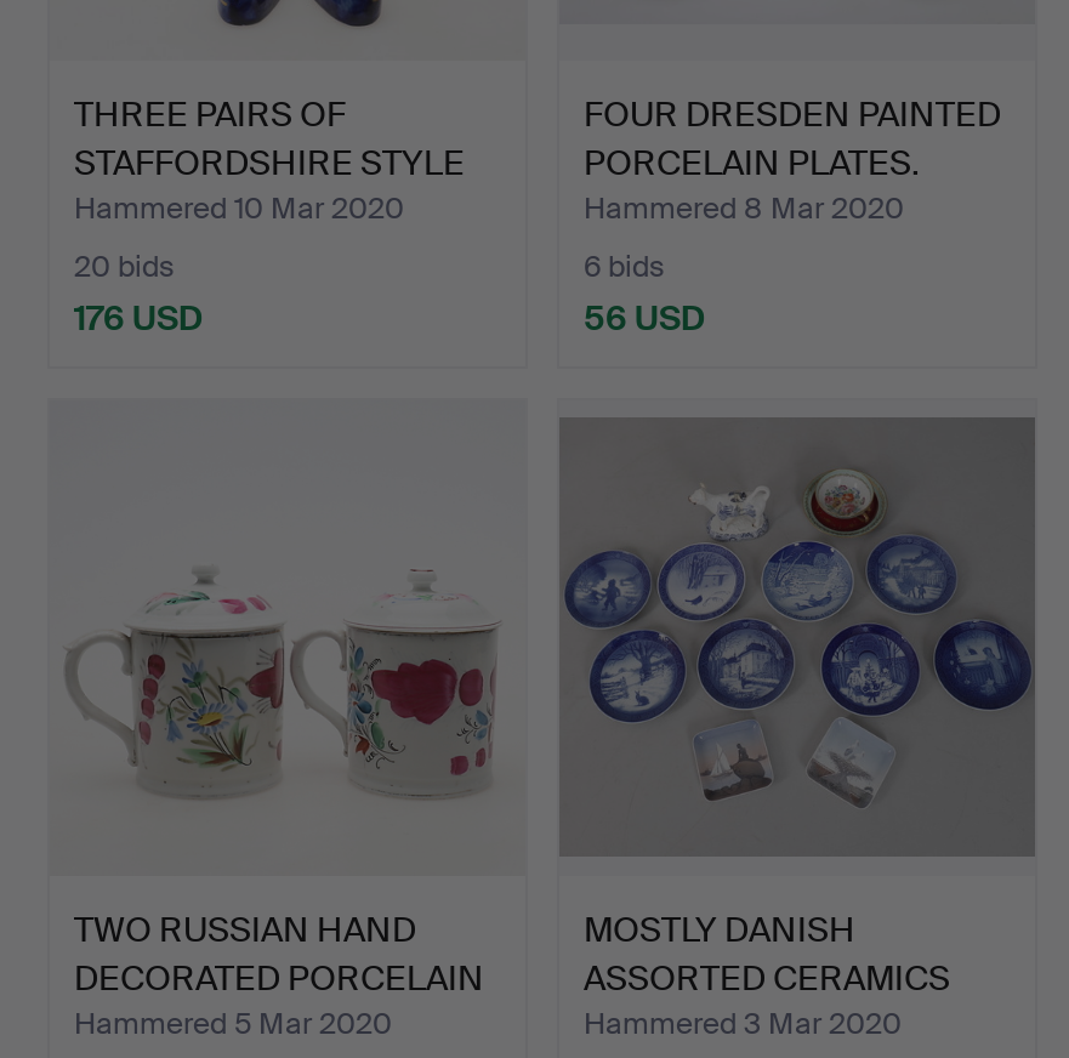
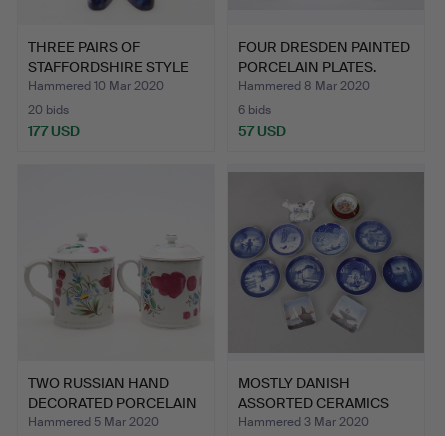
- 176 USD
+ 177 USD

- 56 USD
+ 57 USD
